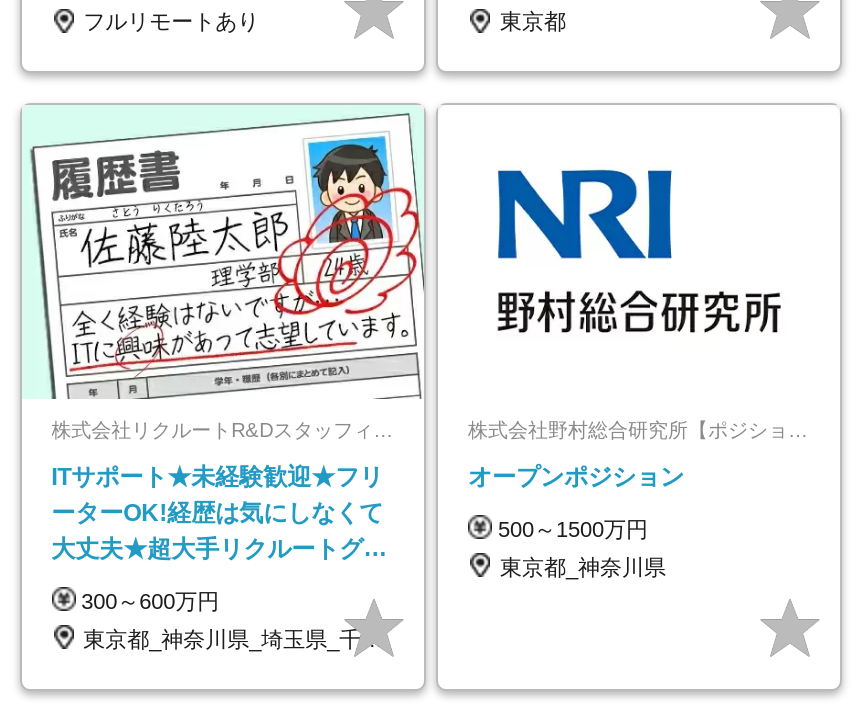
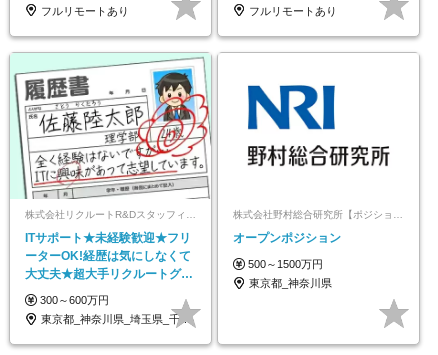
- 東京都
+ フルリモートあり
